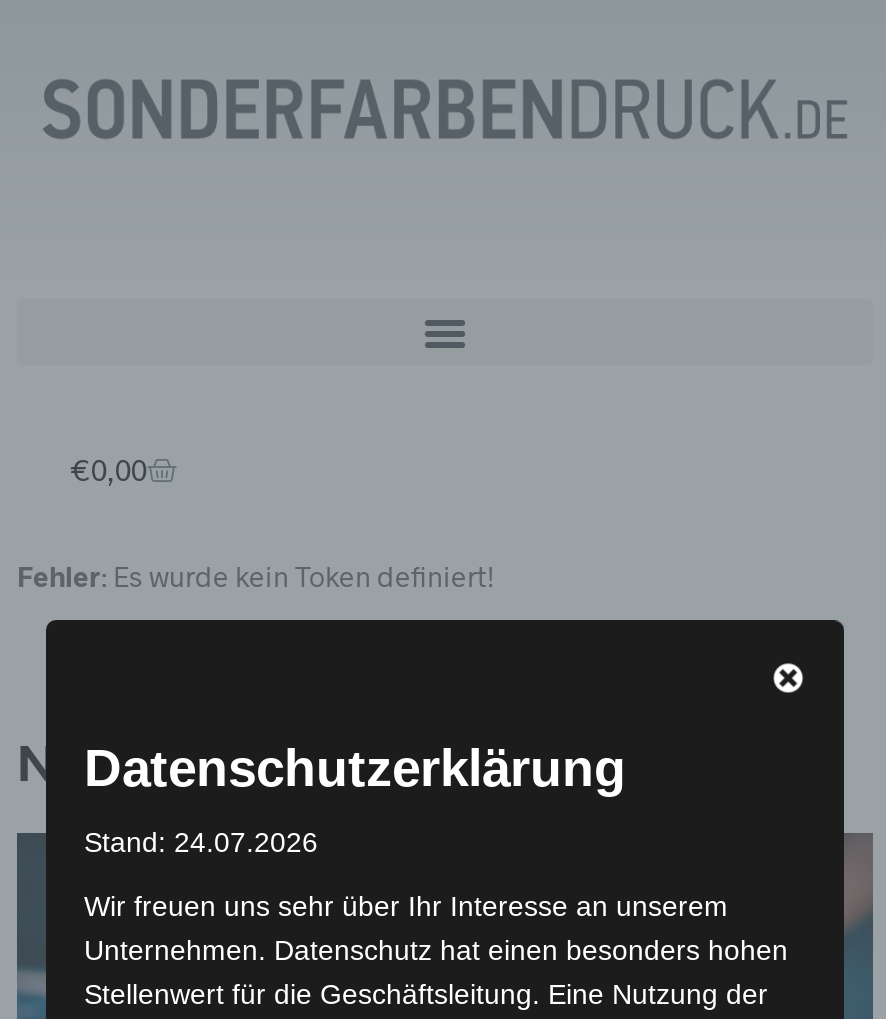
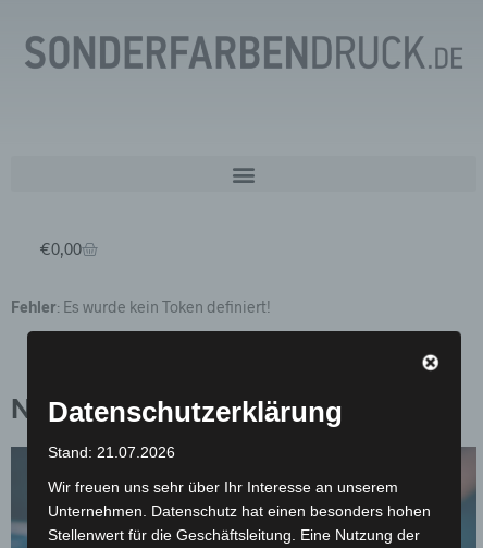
- Stand: 24.07.2026
+ Stand: 21.07.2026
